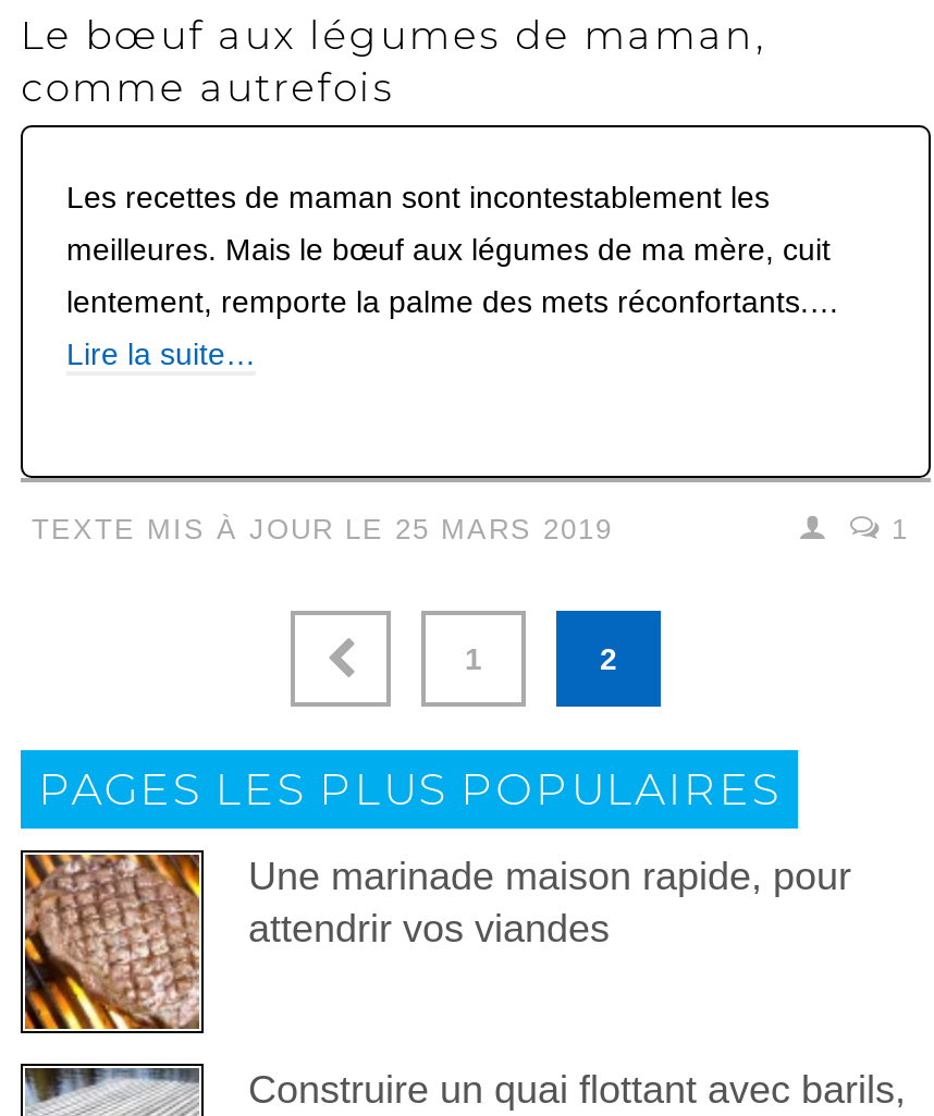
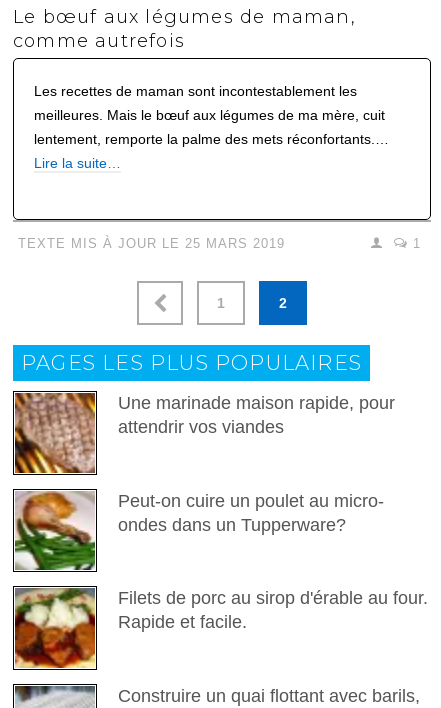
+ [image]
+ Peut-on cuire un poulet au micro-
+ ondes dans un Tupperware?

+ [image]
+ Filets de porc au sirop d'érable au four.
+ Rapide et facile.
